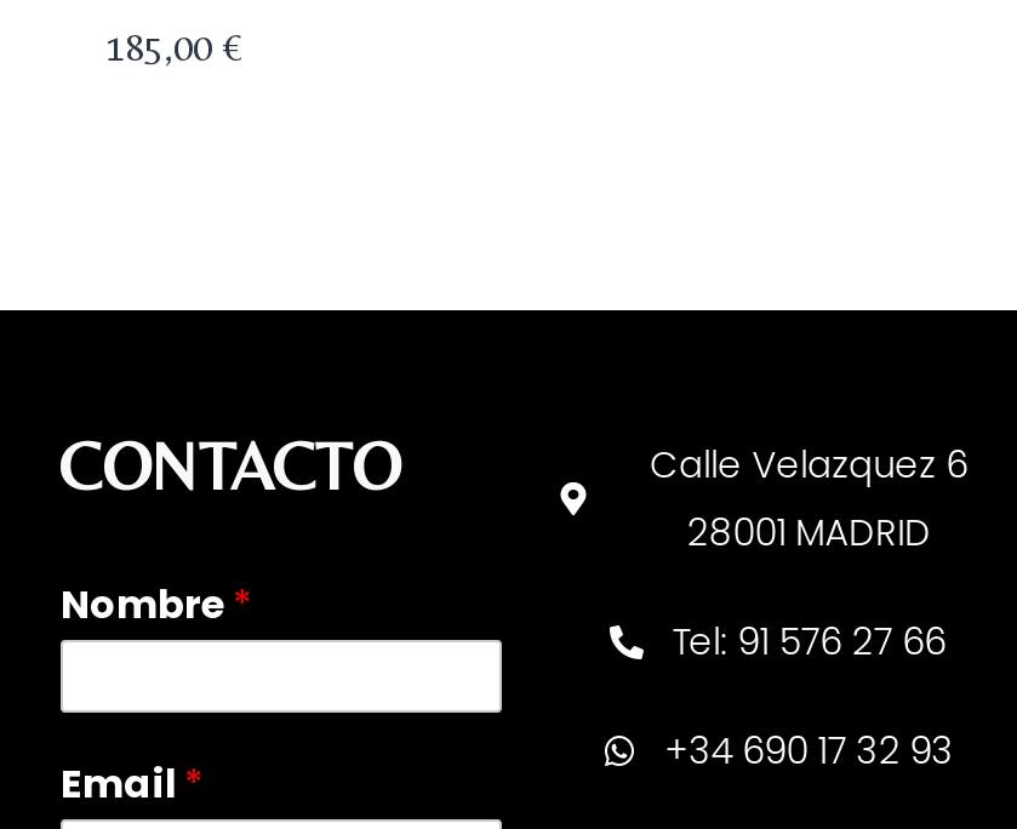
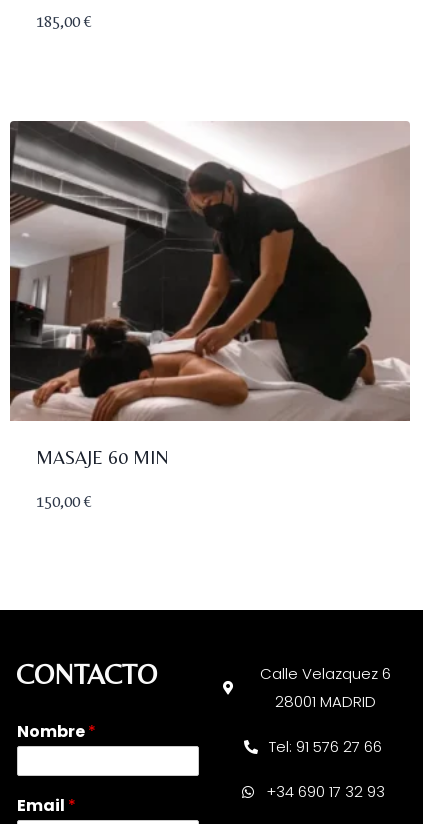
+ [image]
+ MASAJE 60 MIN
+ 150,00 €
